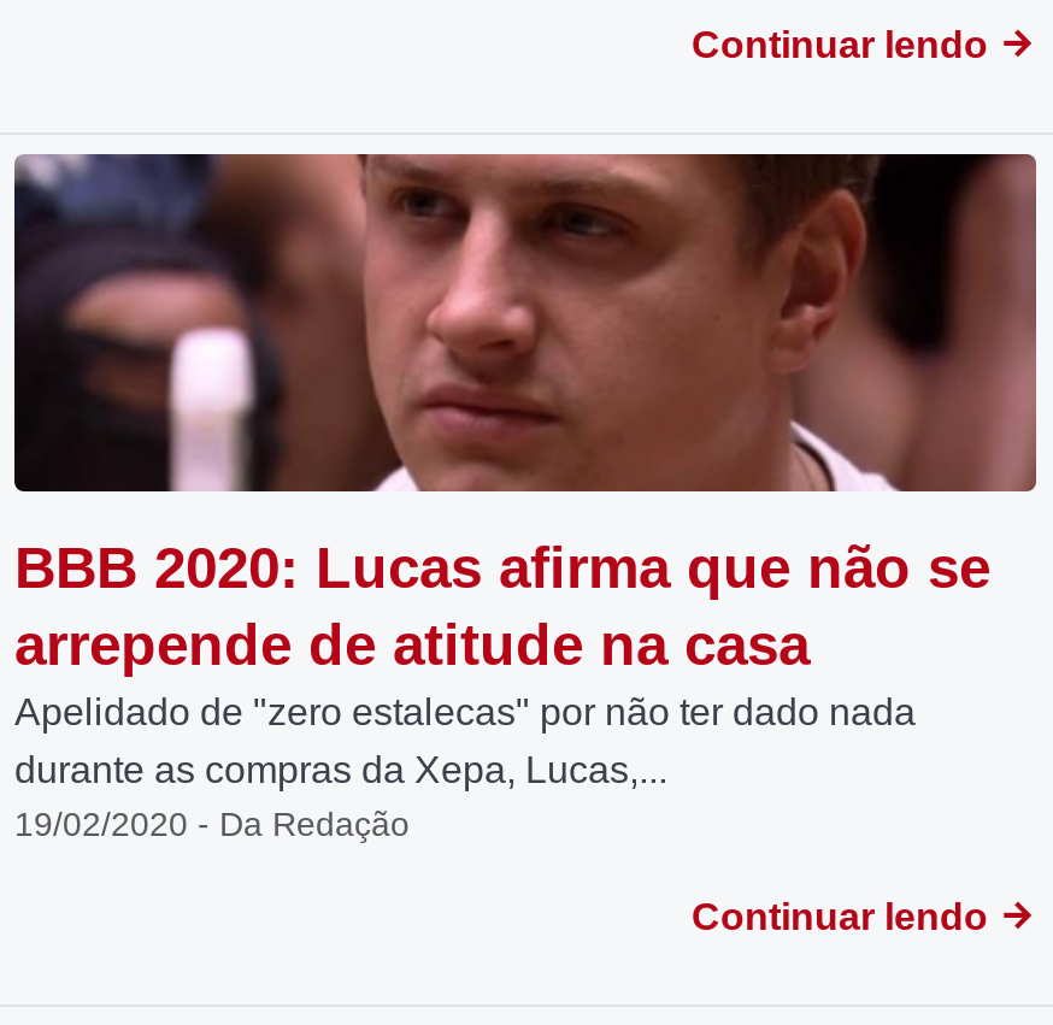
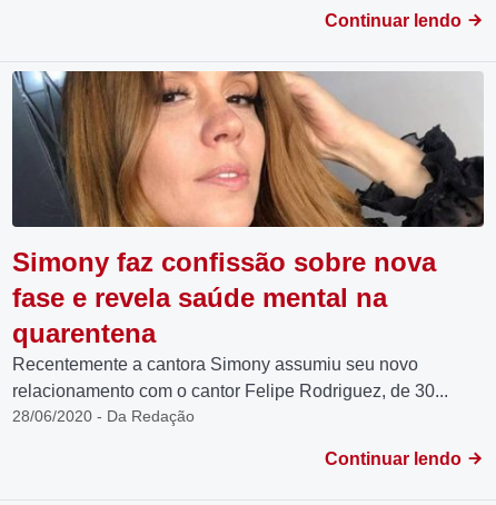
- [image]
- BBB 2020: Lucas afirma que não se
- arrepende de atitude na casa
- Apelidado de "zero estalecas" por não ter dado nada
- durante as compras da Xepa, Lucas,...
- 19/02/2020 - Da Redação
+ [image]
+ Simony faz confissão sobre nova
+ fase e revela saúde mental na
+ quarentena
+ Recentemente a cantora Simony assumiu seu novo
+ relacionamento com o cantor Felipe Rodriguez, de 30...
+ 28/06/2020 - Da Redação
